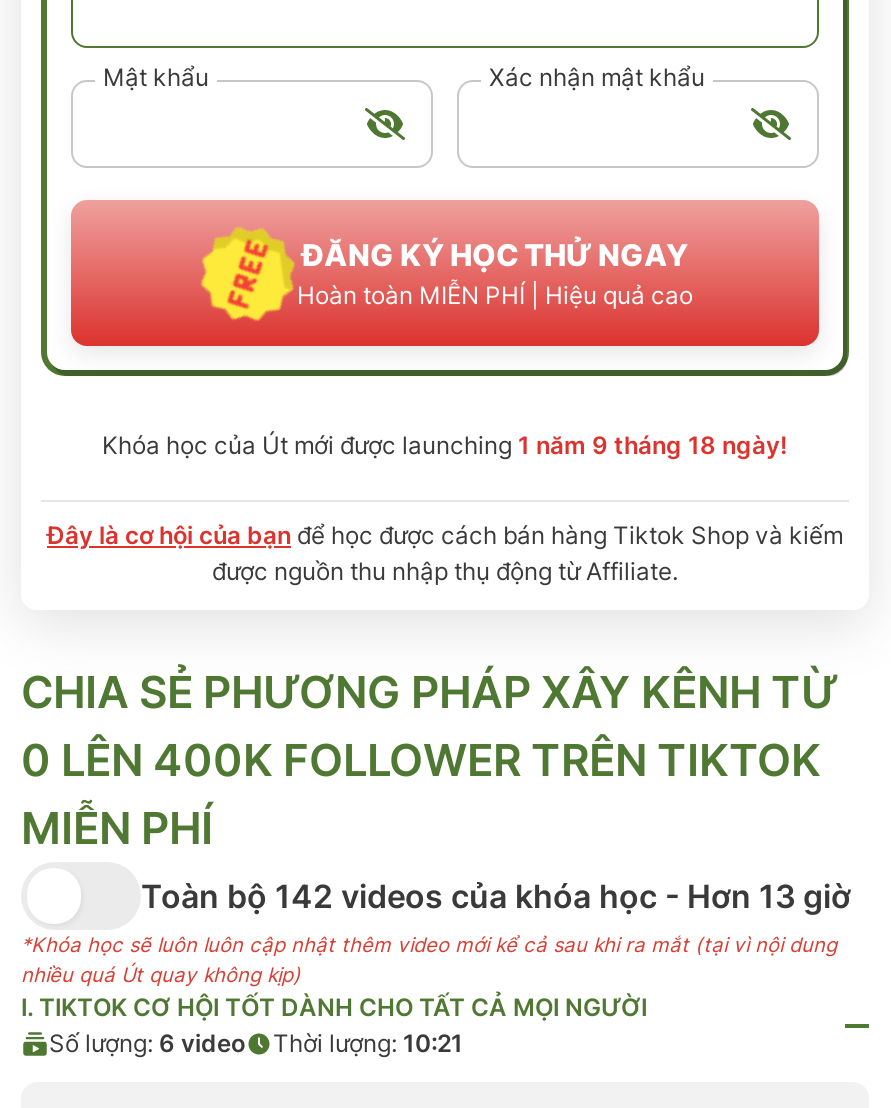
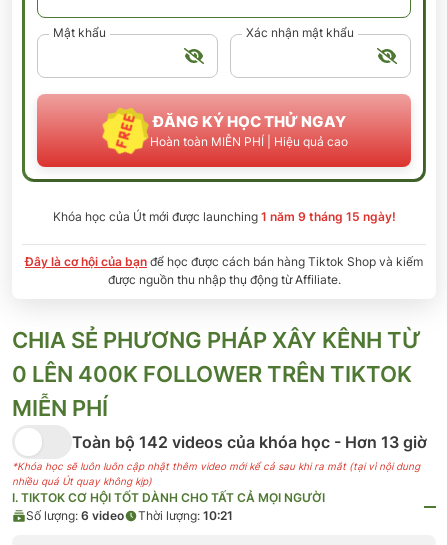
- Khóa học của Út mới được launching 1 năm 9 tháng 18 ngày!
+ Khóa học của Út mới được launching 1 năm 9 tháng 15 ngày!
